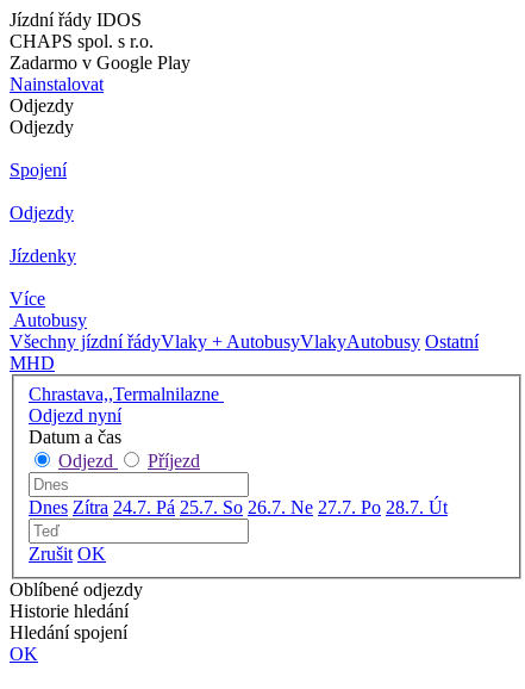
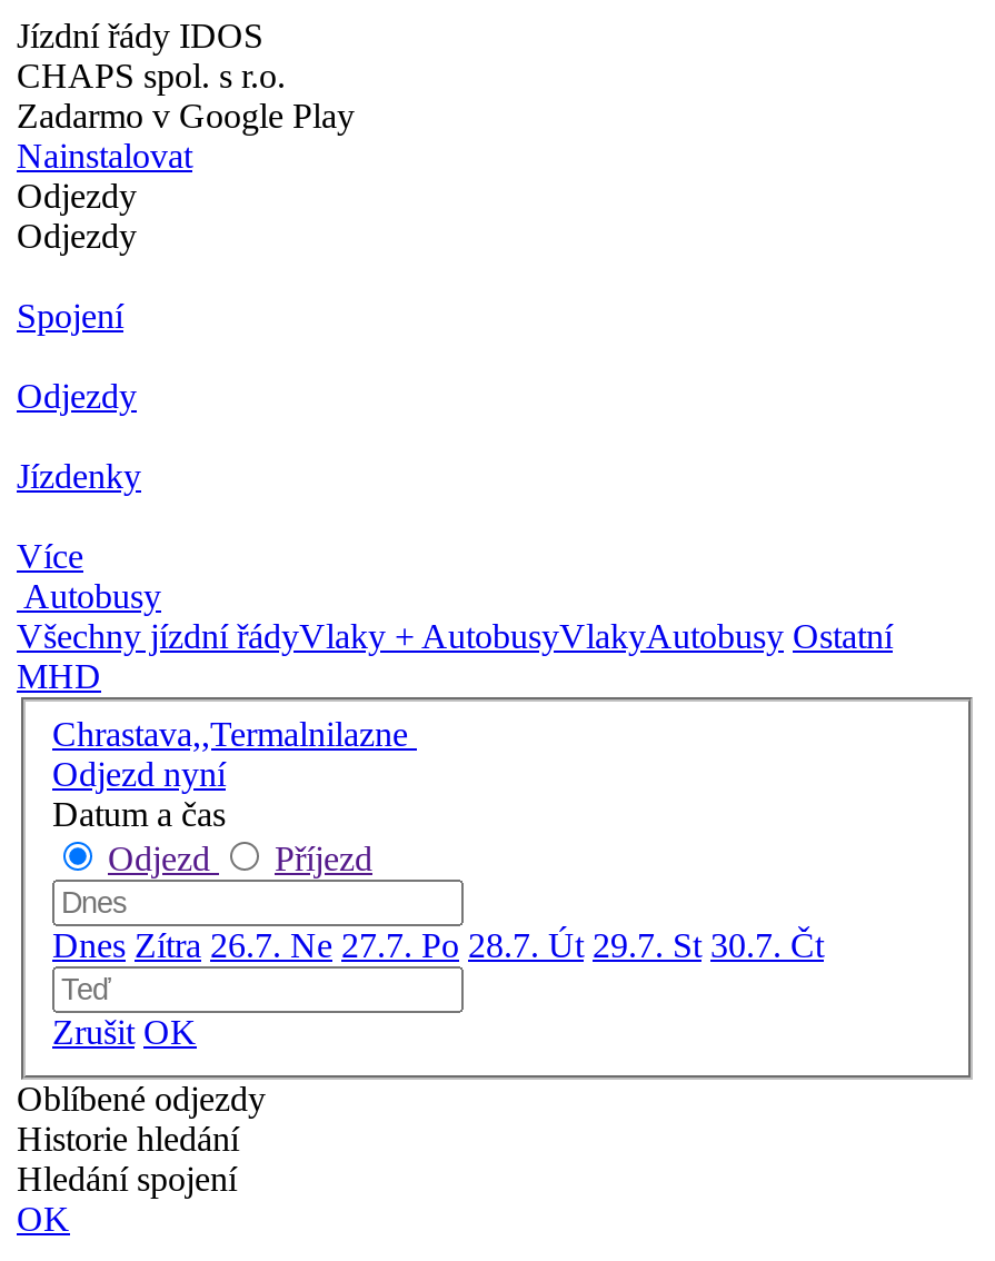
- Dnes Zítra 24.7. Pá 25.7. So 26.7. Ne 27.7. Po 28.7. Út
+ Dnes Zítra 26.7. Ne 27.7. Po 28.7. Út 29.7. St 30.7. Čt
